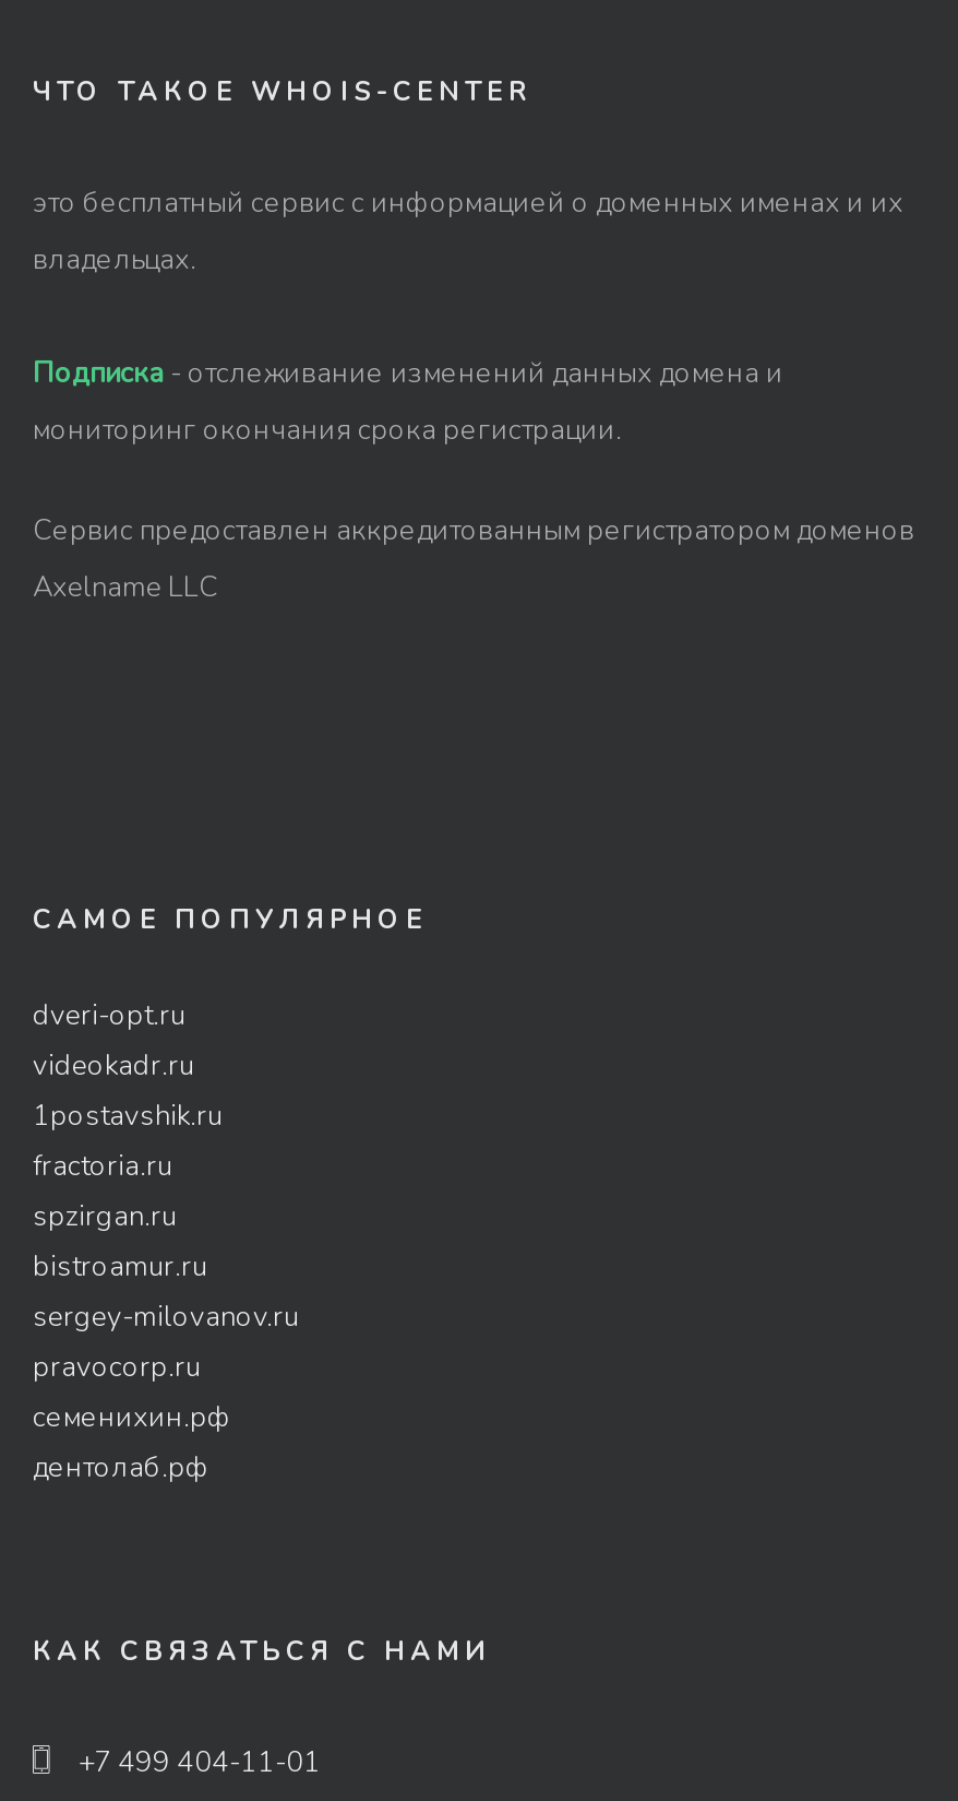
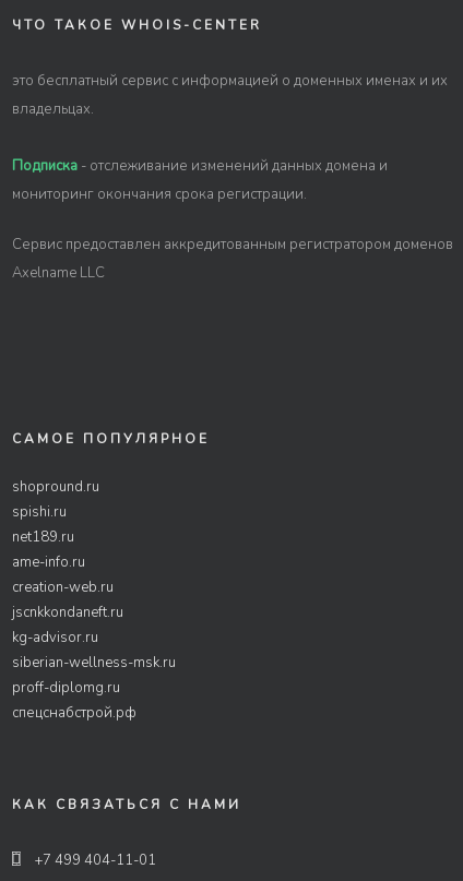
- dveri-opt.ru
- videokadr.ru
- 1postavshik.ru
- fractoria.ru
- spzirgan.ru
- bistroamur.ru
- sergey-milovanov.ru
- pravocorp.ru
- семенихин.рф
- дентолаб.рф
+ shopround.ru
+ spishi.ru
+ net189.ru
+ ame-info.ru
+ creation-web.ru
+ jscnkkondaneft.ru
+ kg-advisor.ru
+ siberian-wellness-msk.ru
+ proff-diplomg.ru
+ спецснабстрой.рф
